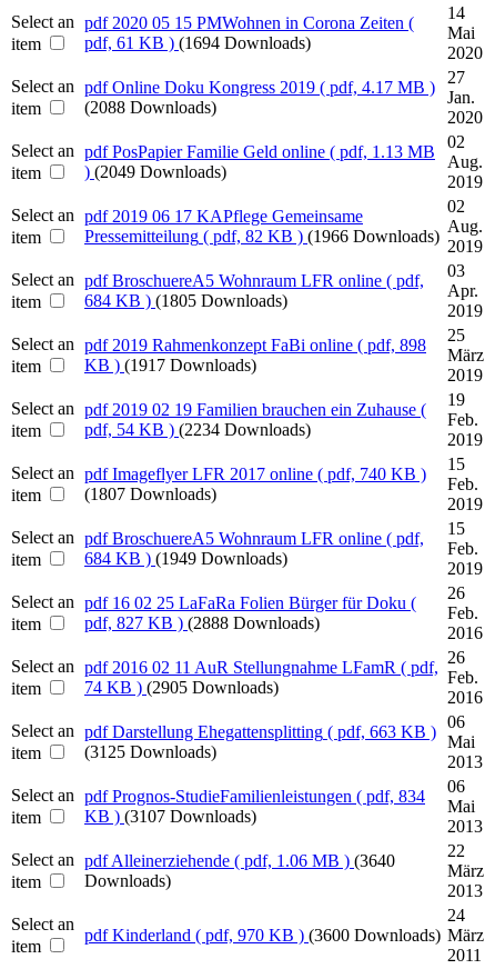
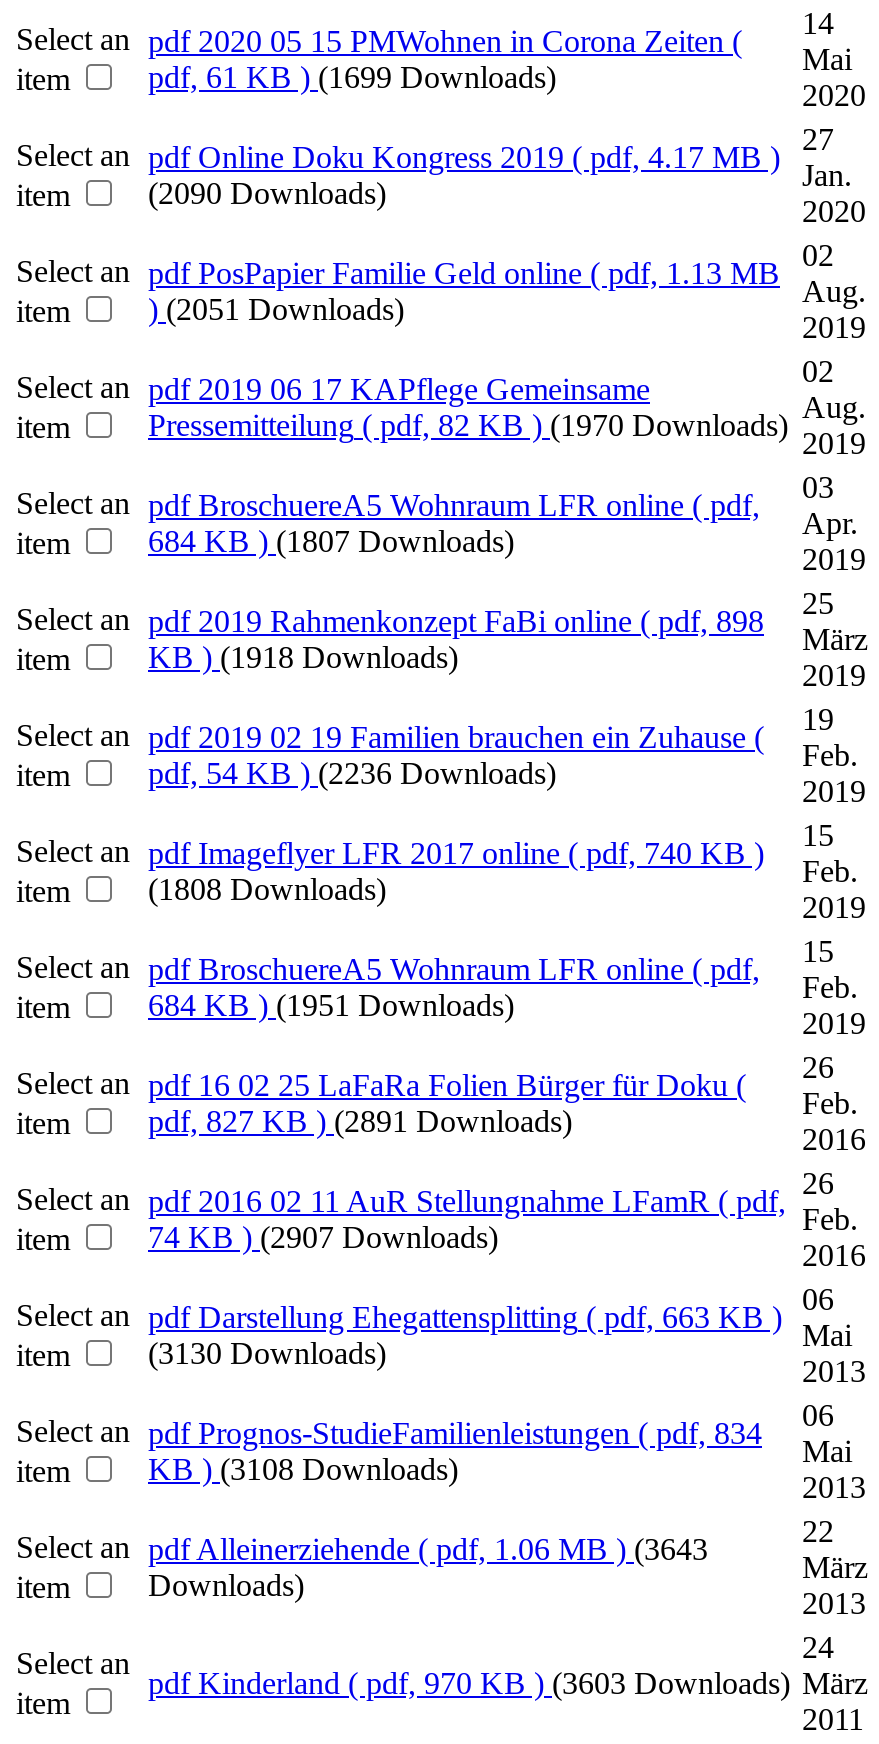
- pdf, 61 KB ) (1694 Downloads)
+ pdf, 61 KB ) (1699 Downloads)

- (2088 Downloads)
+ (2090 Downloads)

- ) (2049 Downloads)
+ ) (2051 Downloads)

- Pressemitteilung ( pdf, 82 KB ) (1966 Downloads)
+ Pressemitteilung ( pdf, 82 KB ) (1970 Downloads)

- 684 KB ) (1805 Downloads)
+ 684 KB ) (1807 Downloads)

- KB ) (1917 Downloads)
+ KB ) (1918 Downloads)

- pdf, 54 KB ) (2234 Downloads)
+ pdf, 54 KB ) (2236 Downloads)

- (1807 Downloads)
+ (1808 Downloads)

- 684 KB ) (1949 Downloads)
+ 684 KB ) (1951 Downloads)

- pdf, 827 KB ) (2888 Downloads)
+ pdf, 827 KB ) (2891 Downloads)

- 74 KB ) (2905 Downloads)
+ 74 KB ) (2907 Downloads)

- (3125 Downloads)
+ (3130 Downloads)

- KB ) (3107 Downloads)
+ KB ) (3108 Downloads)

- pdf Alleinerziehende ( pdf, 1.06 MB ) (3640
+ pdf Alleinerziehende ( pdf, 1.06 MB ) (3643

- pdf Kinderland ( pdf, 970 KB ) (3600 Downloads)
+ pdf Kinderland ( pdf, 970 KB ) (3603 Downloads)
